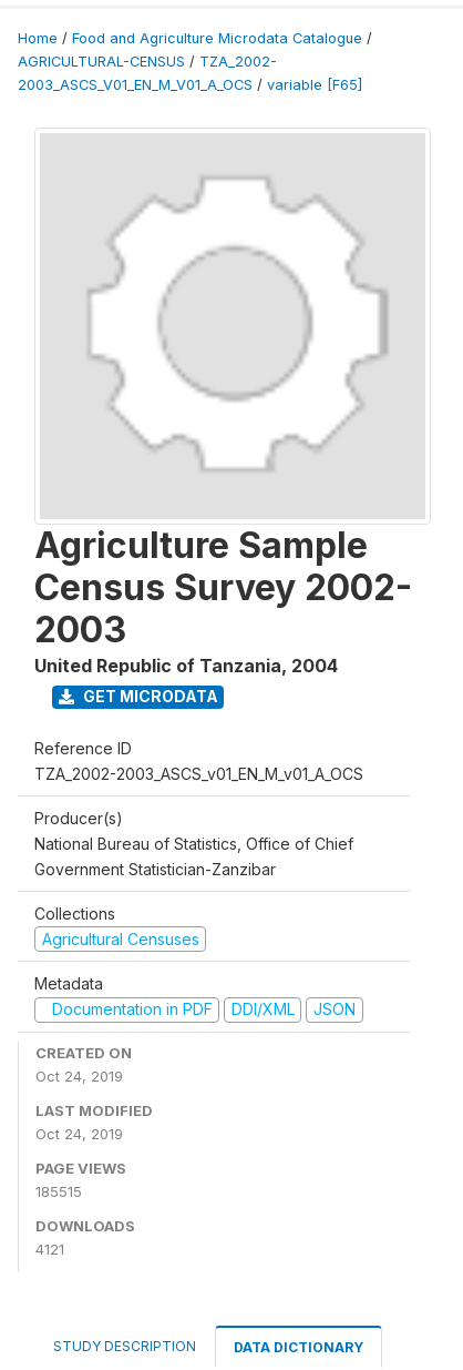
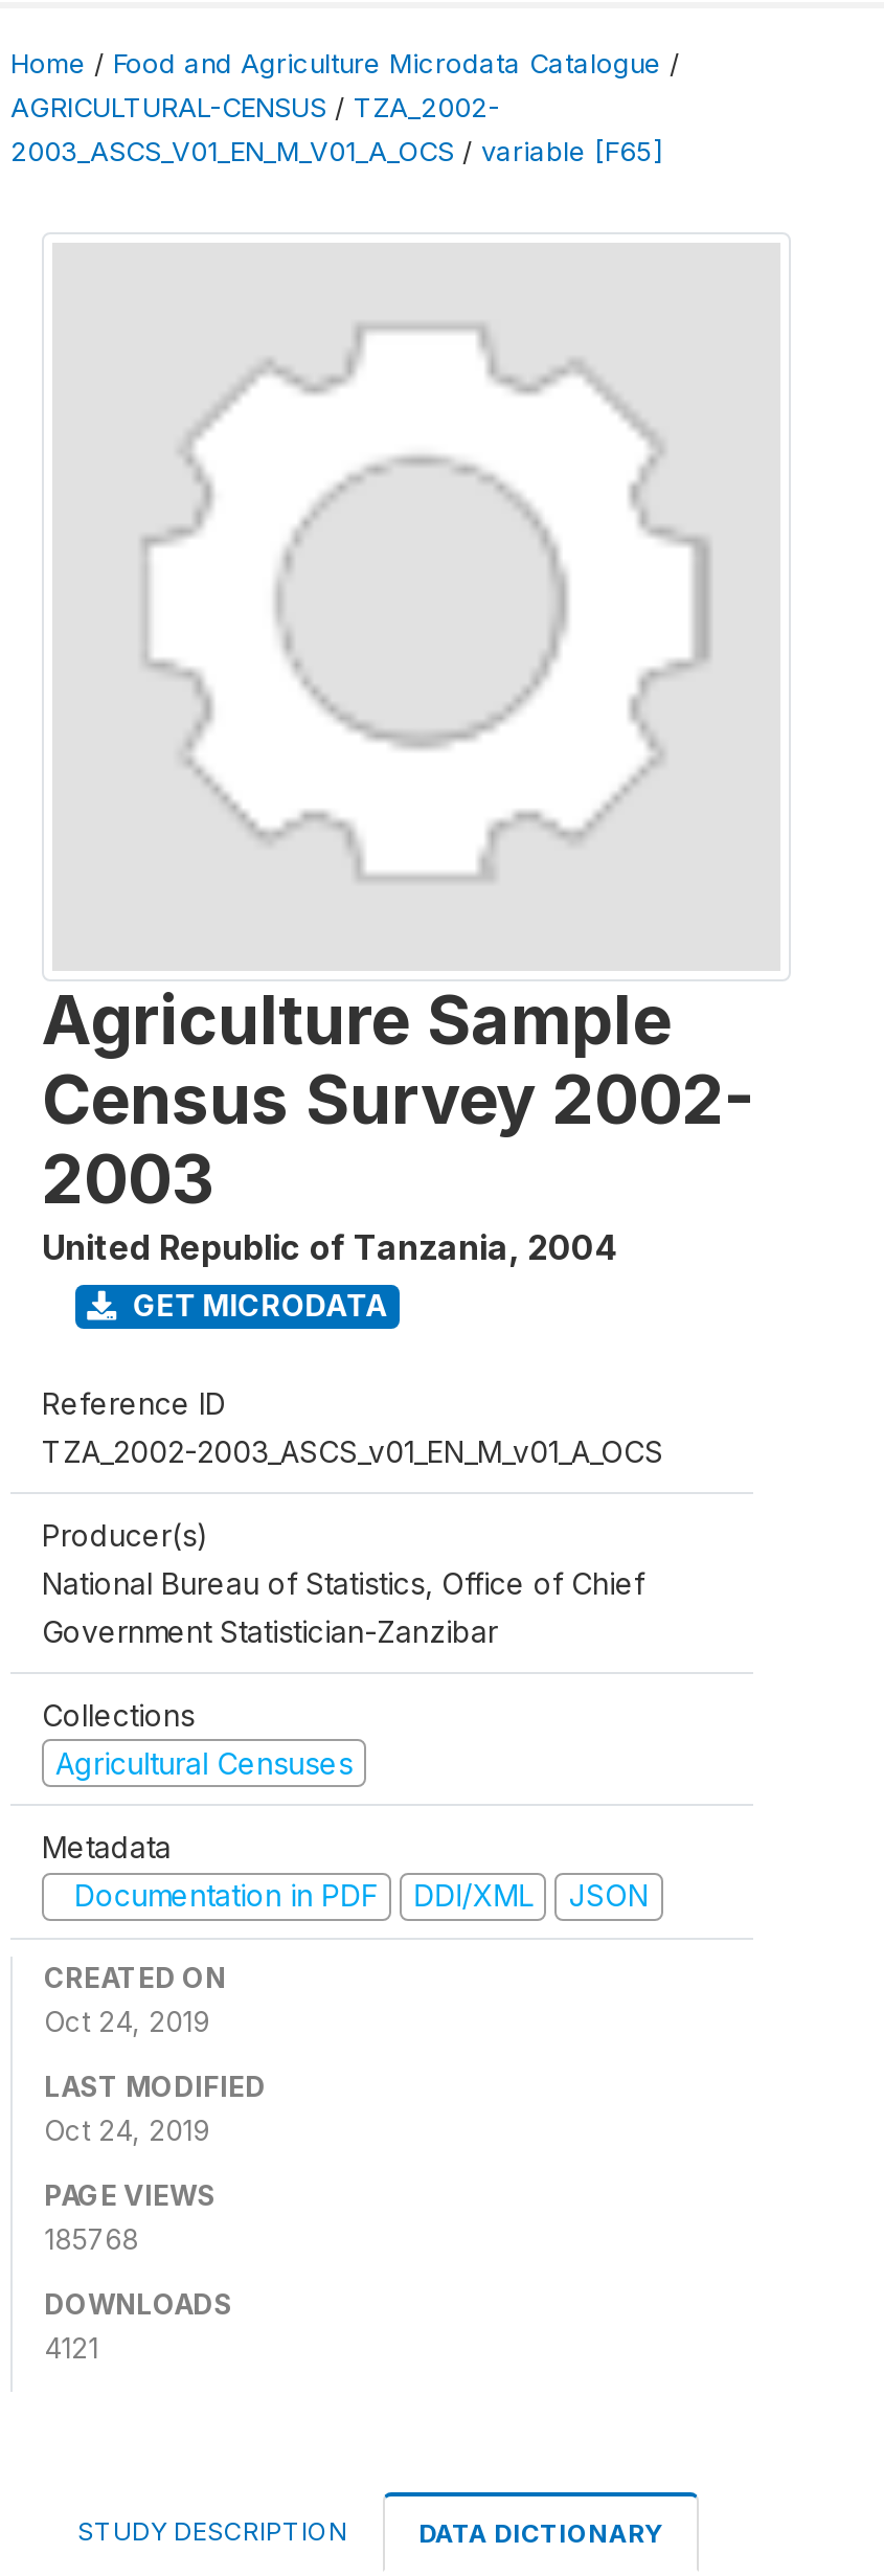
- 185515
+ 185768
